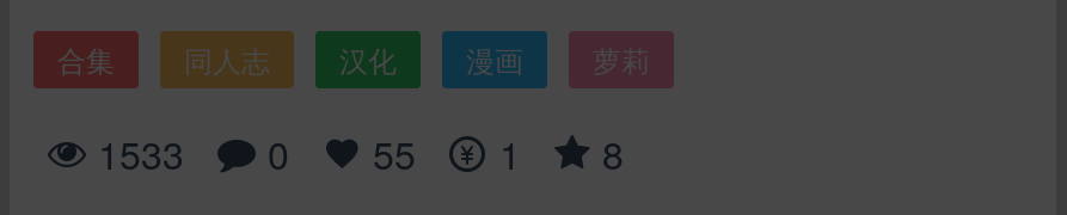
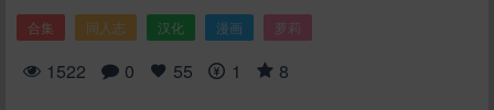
- 1533 0 55 1 8
+ 1522 0 55 1 8
